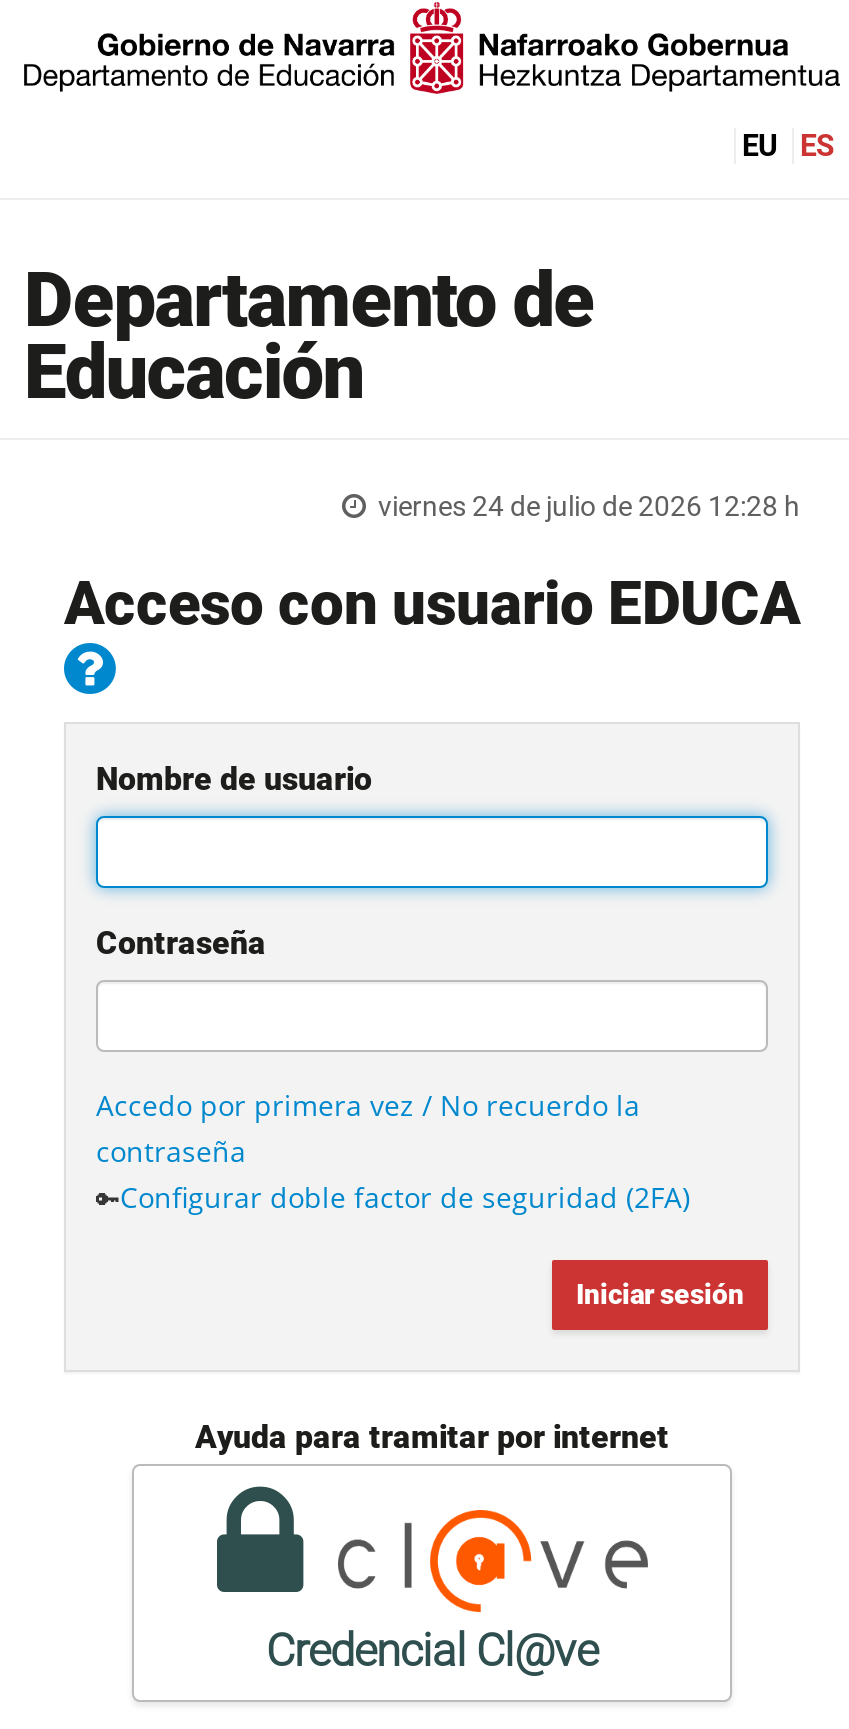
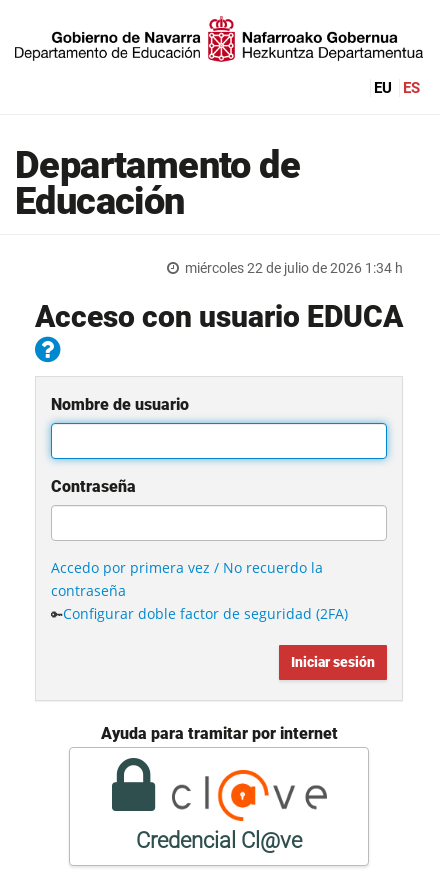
- viernes 24 de julio de 2026 12:28 h
+ miércoles 22 de julio de 2026 1:34 h
